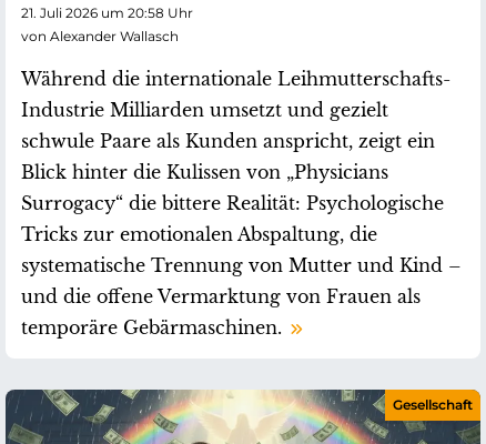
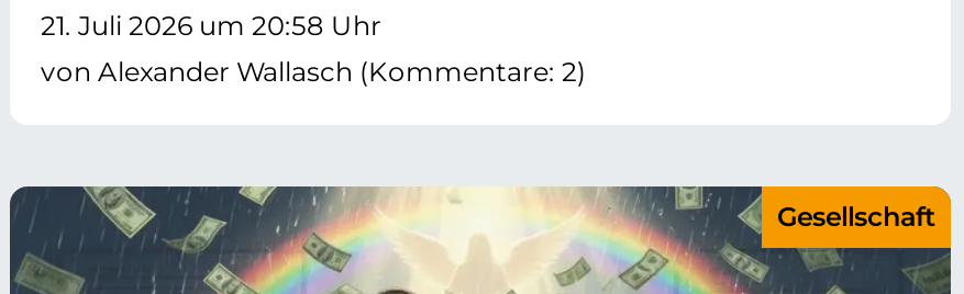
- von Alexander Wallasch
+ von Alexander Wallasch (Kommentare: 2)

- Während die internationale Leihmutterschafts-
- Industrie Milliarden umsetzt und gezielt
- schwule Paare als Kunden anspricht, zeigt ein
- Blick hinter die Kulissen von „Physicians
- Surrogacy“ die bittere Realität: Psychologische
- Tricks zur emotionalen Abspaltung, die
- systematische Trennung von Mutter und Kind –
- und die offene Vermarktung von Frauen als
- temporäre Gebärmaschinen.
